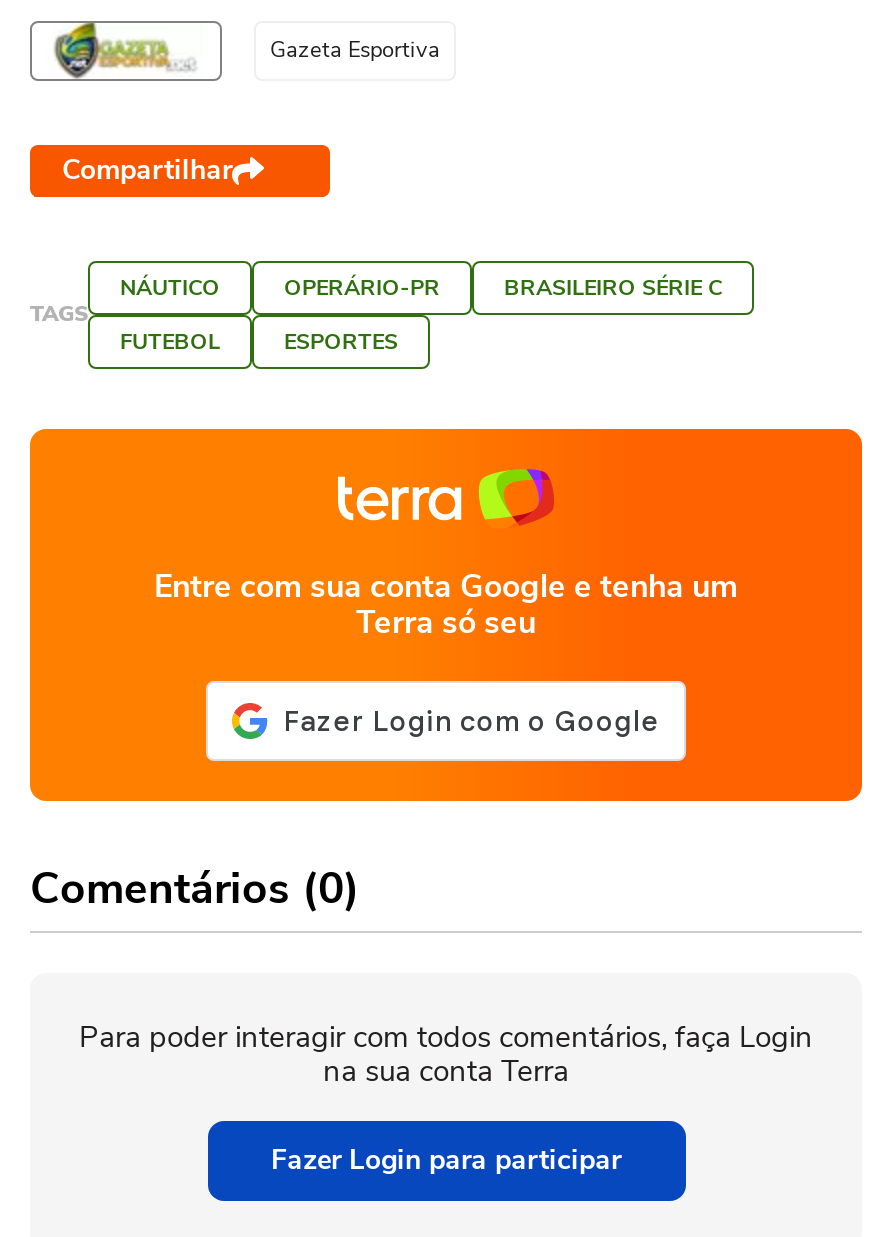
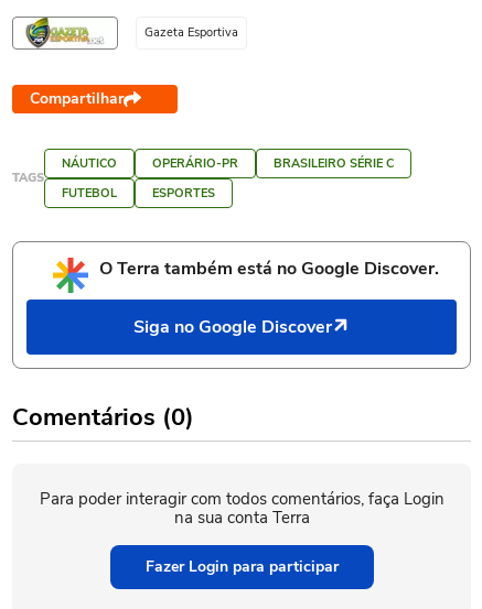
- [image]
- Entre com sua conta Google e tenha um
- Terra só seu
+ [image]
+ O Terra também está no Google Discover.
+ Siga no Google Discover
